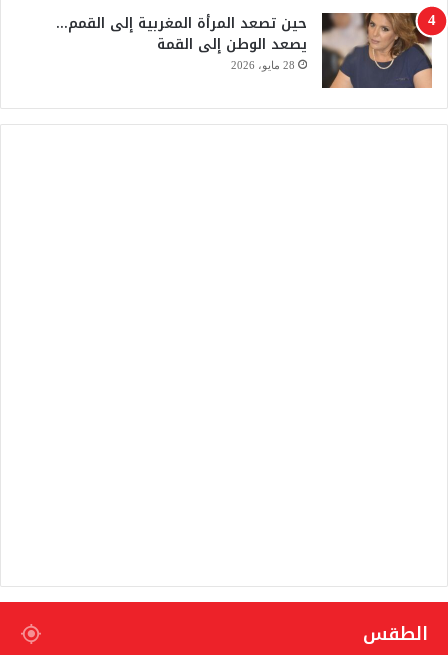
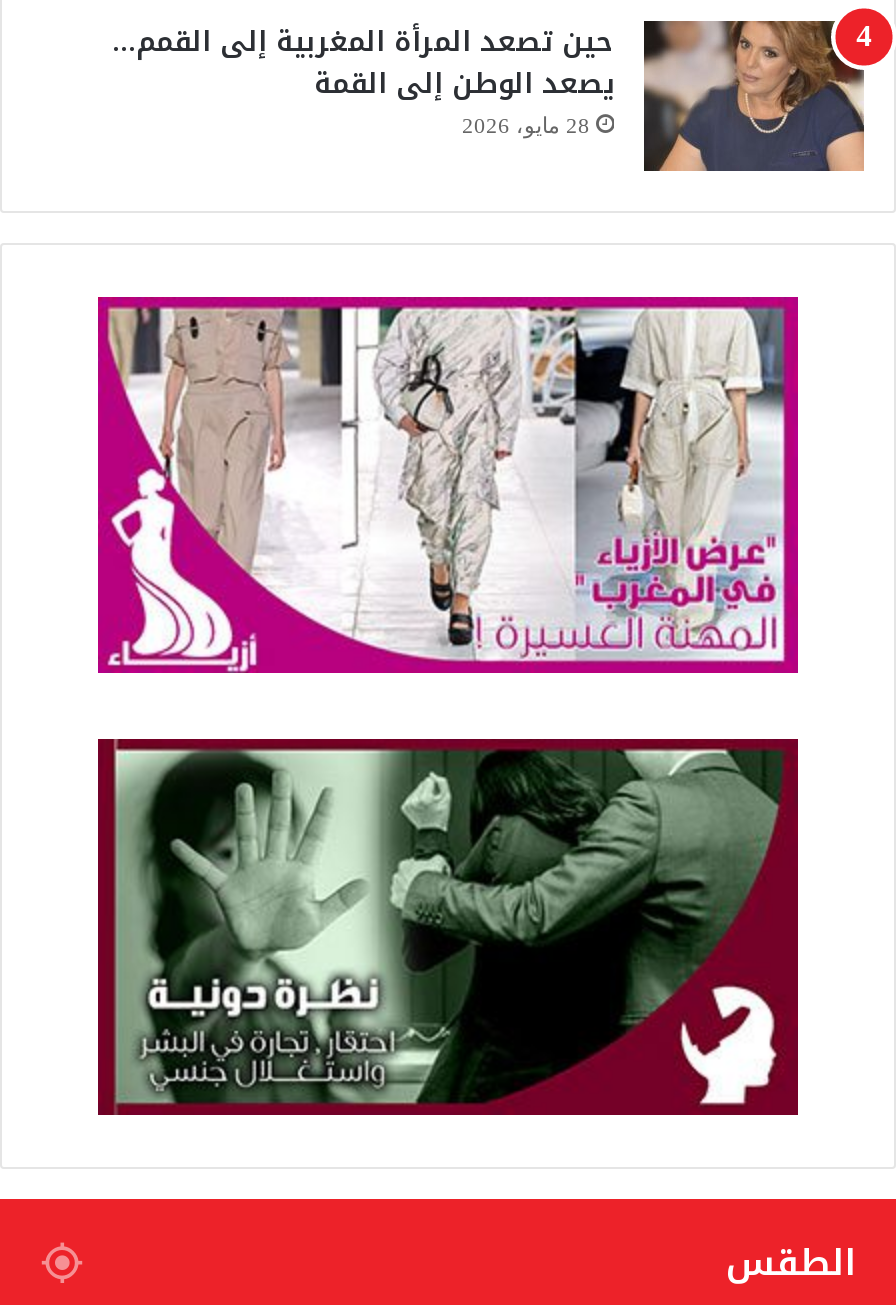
+ [image]

+ [image]
